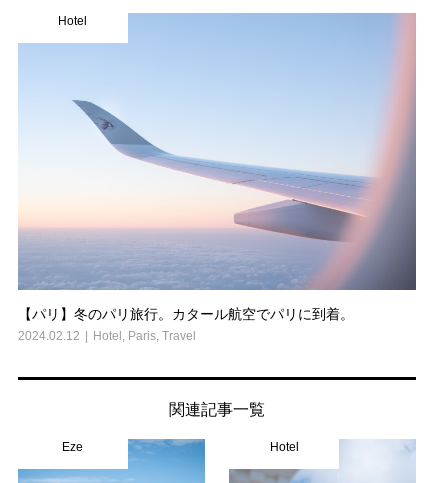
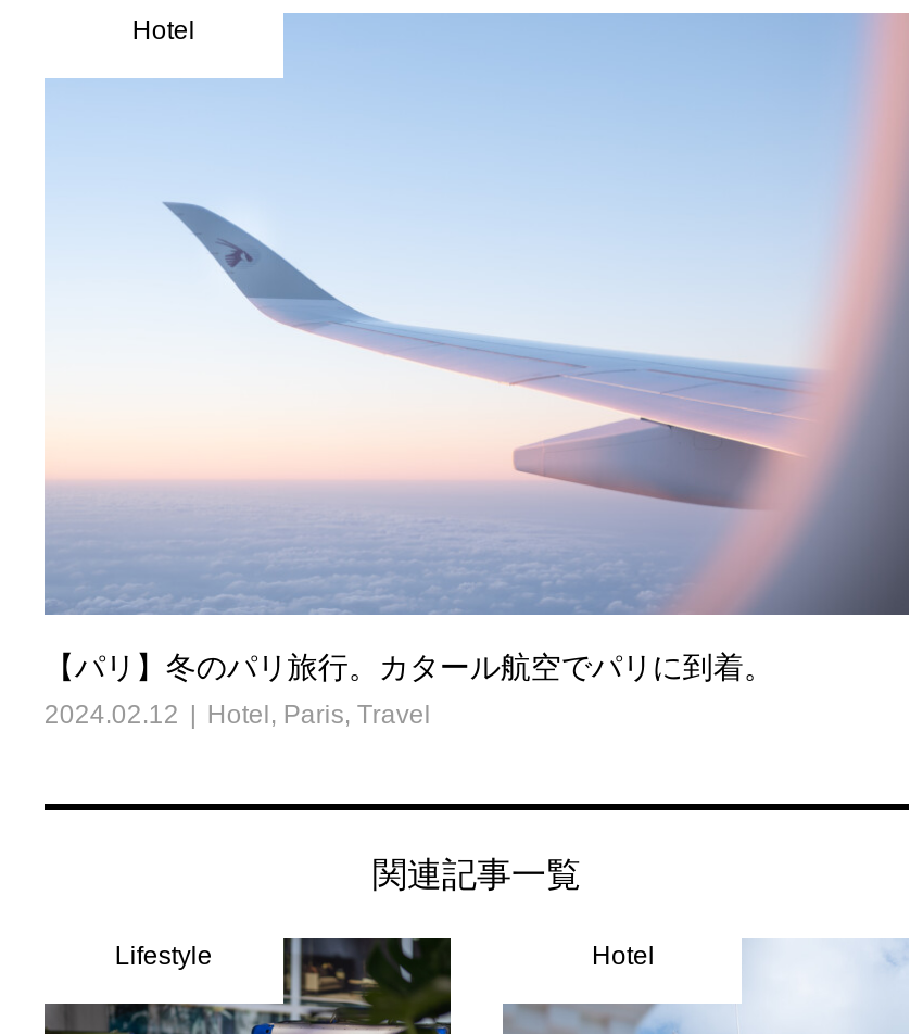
- Eze
+ Lifestyle
